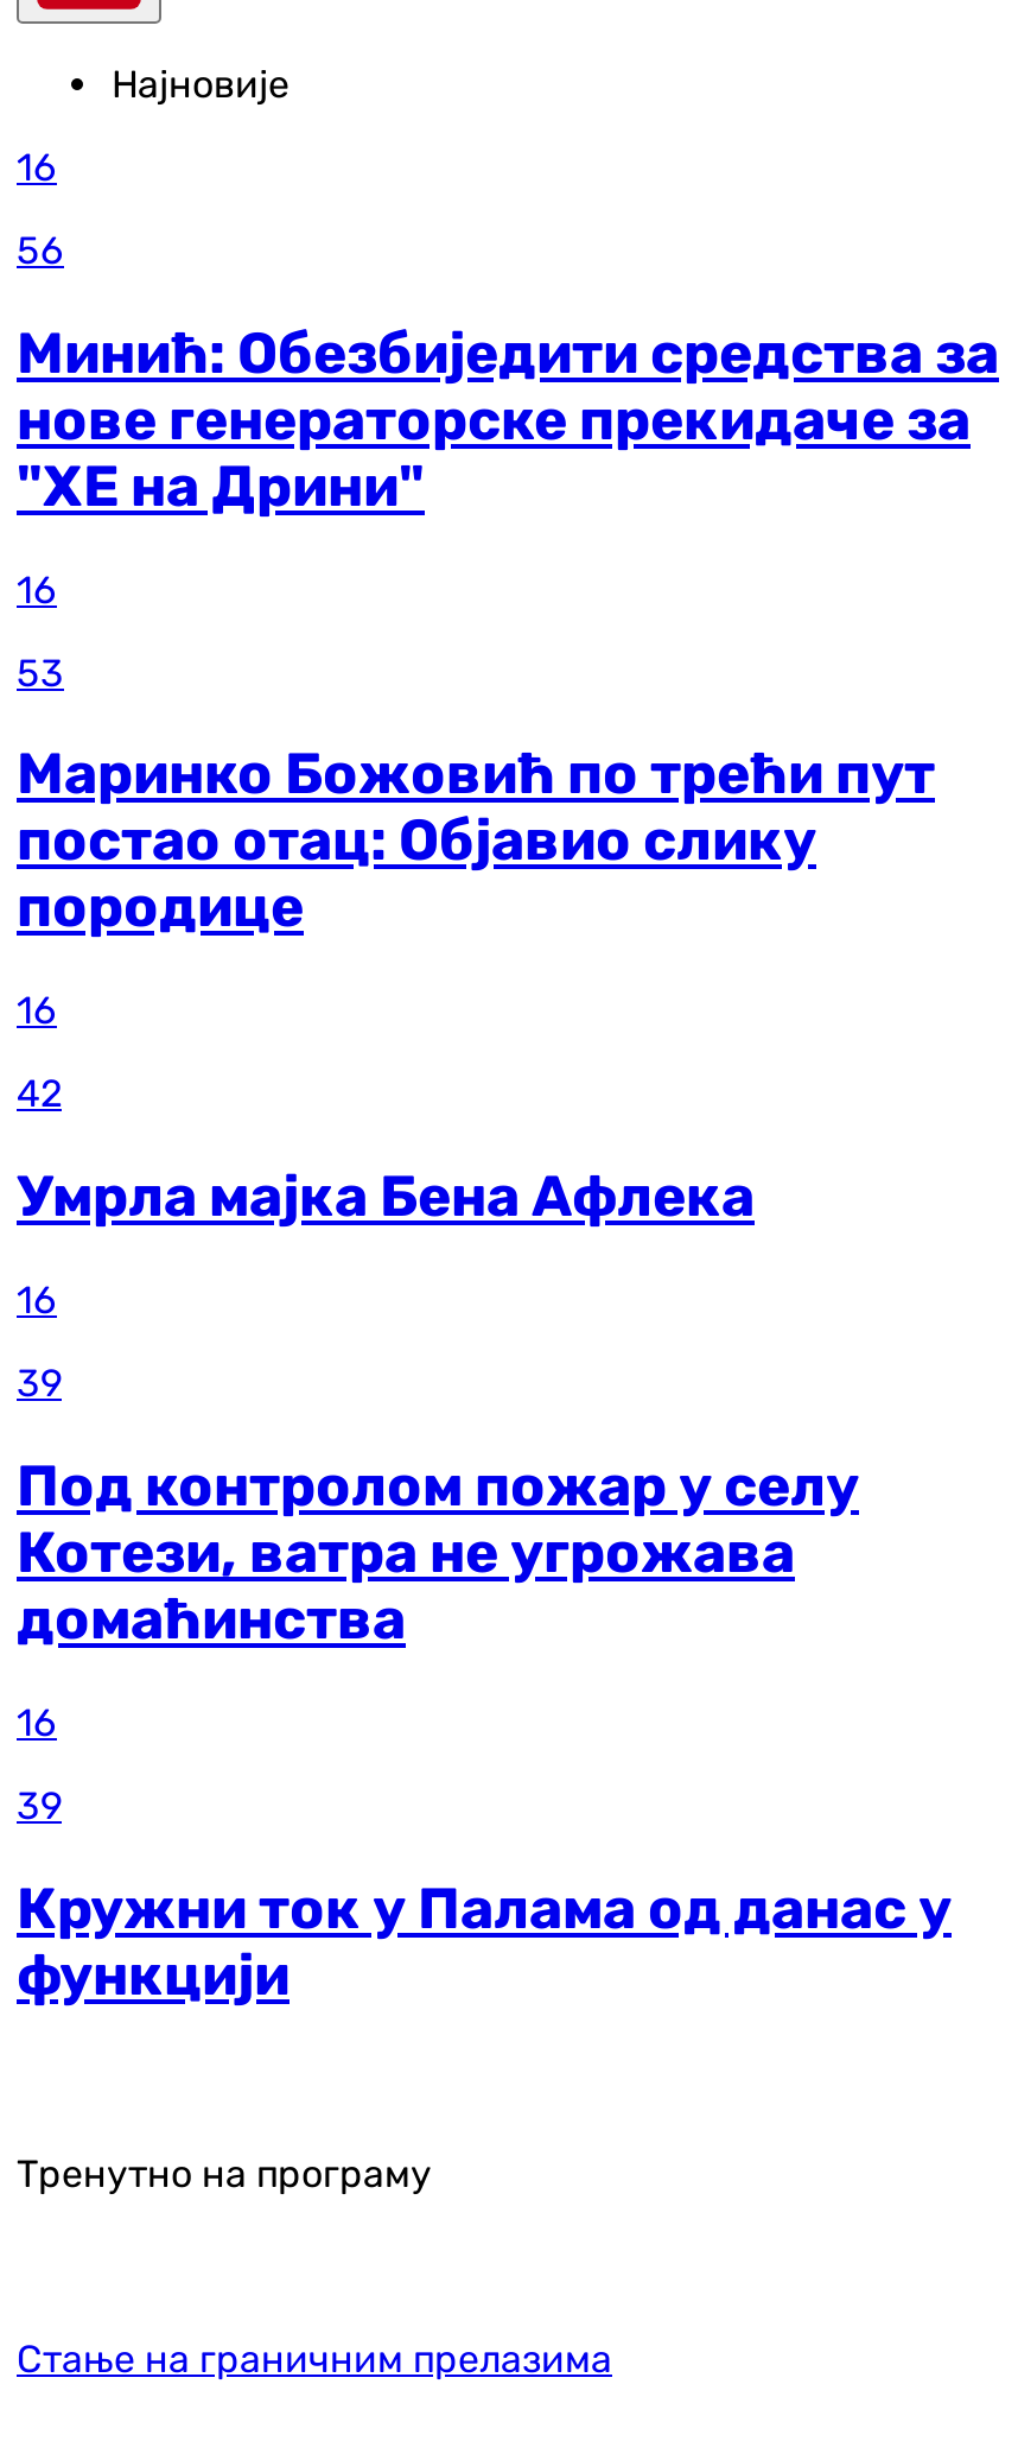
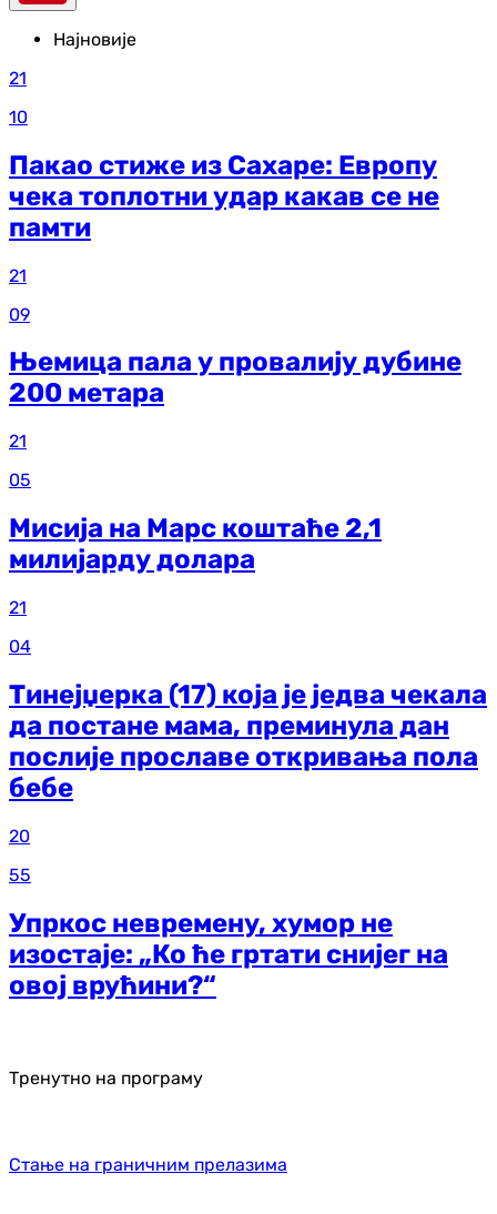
- 16
+ 21

- 56
+ 10

- Минић: Обезбиједити средства за
- нове генераторске прекидаче за
- "ХE на Дрини"
+ Пакао стиже из Сахаре: Европу
+ чека топлотни удар какав се не
+ памти

- 16
+ 21

- 53
+ 09

- Маринко Божовић по трећи пут
- постао отац: Објавио слику
- породице
+ Њемица пала у провалију дубине
+ 200 метара

- 16
+ 21

- 42
+ 05

- Умрла мајка Бена Афлека
+ Мисија на Марс коштаће 2,1
+ милијарду долара

- 16
+ 21

- 39
+ 04

- Под контролом пожар у селу
- Котези, ватра не угрожава
- домаћинства
+ Тинејџерка (17) која је једва чекала
+ да постане мама, преминула дан
+ послије прославе откривања пола
+ бебе

- 16
+ 20

- 39
+ 55

- Кружни ток у Палама од данас у
- функцији
+ Упркос невремену, хумор не
+ изостаје: „Ко ће гртати снијег на
+ овој врућини?“
